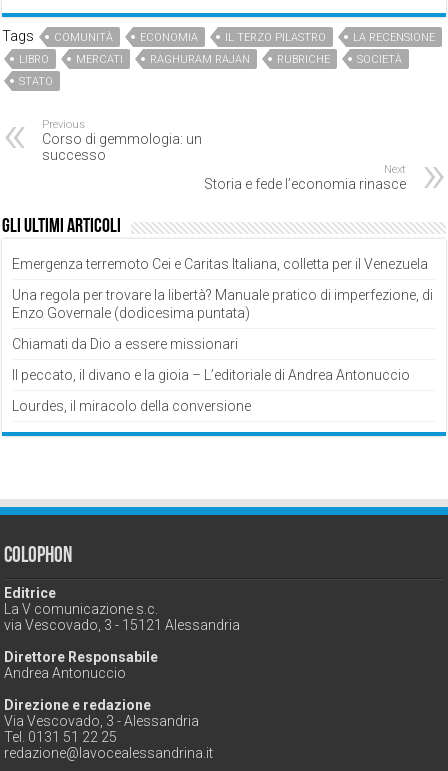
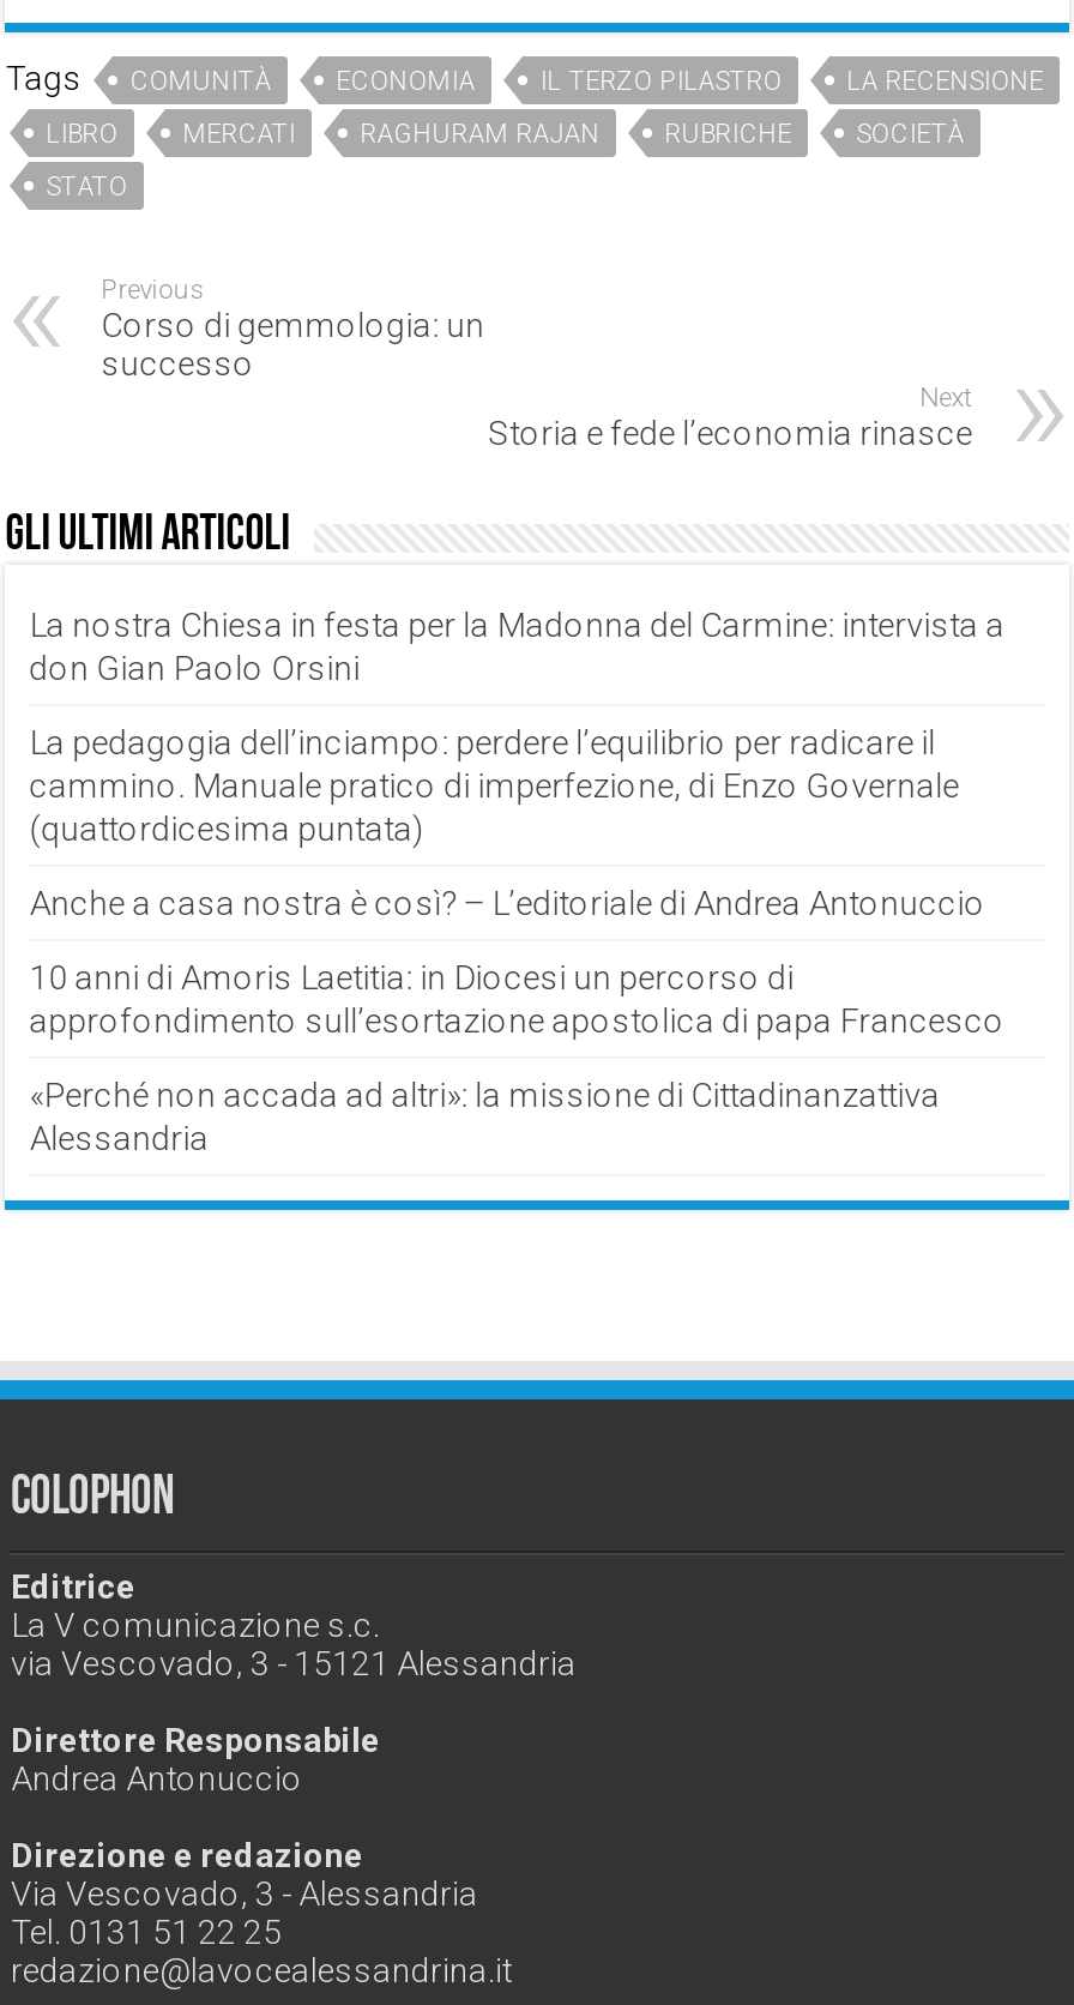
- Emergenza terremoto Cei e Caritas Italiana, colletta per il Venezuela
+ La nostra Chiesa in festa per la Madonna del Carmine: intervista a
+ don Gian Paolo Orsini

- Una regola per trovare la libertà? Manuale pratico di imperfezione, di
- Enzo Governale (dodicesima puntata)
+ La pedagogia dell’inciampo: perdere l’equilibrio per radicare il
+ cammino. Manuale pratico di imperfezione, di Enzo Governale
+ (quattordicesima puntata)

- Chiamati da Dio a essere missionari
+ Anche a casa nostra è così? – L’editoriale di Andrea Antonuccio

- Il peccato, il divano e la gioia – L’editoriale di Andrea Antonuccio
+ 10 anni di Amoris Laetitia: in Diocesi un percorso di
+ approfondimento sull’esortazione apostolica di papa Francesco

- Lourdes, il miracolo della conversione
+ «Perché non accada ad altri»: la missione di Cittadinanzattiva
+ Alessandria
